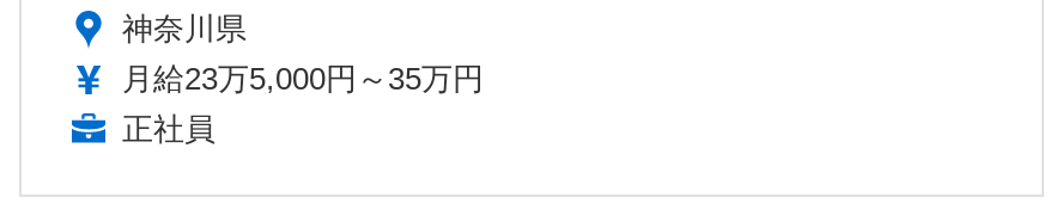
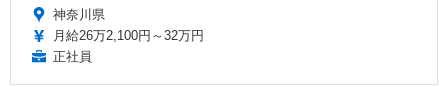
- 月給23万5,000円～35万円
+ 月給26万2,100円～32万円
